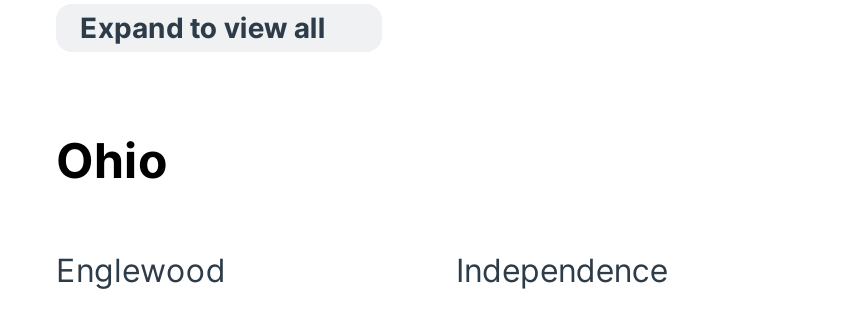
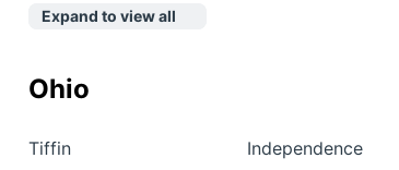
- Englewood
+ Tiffin
